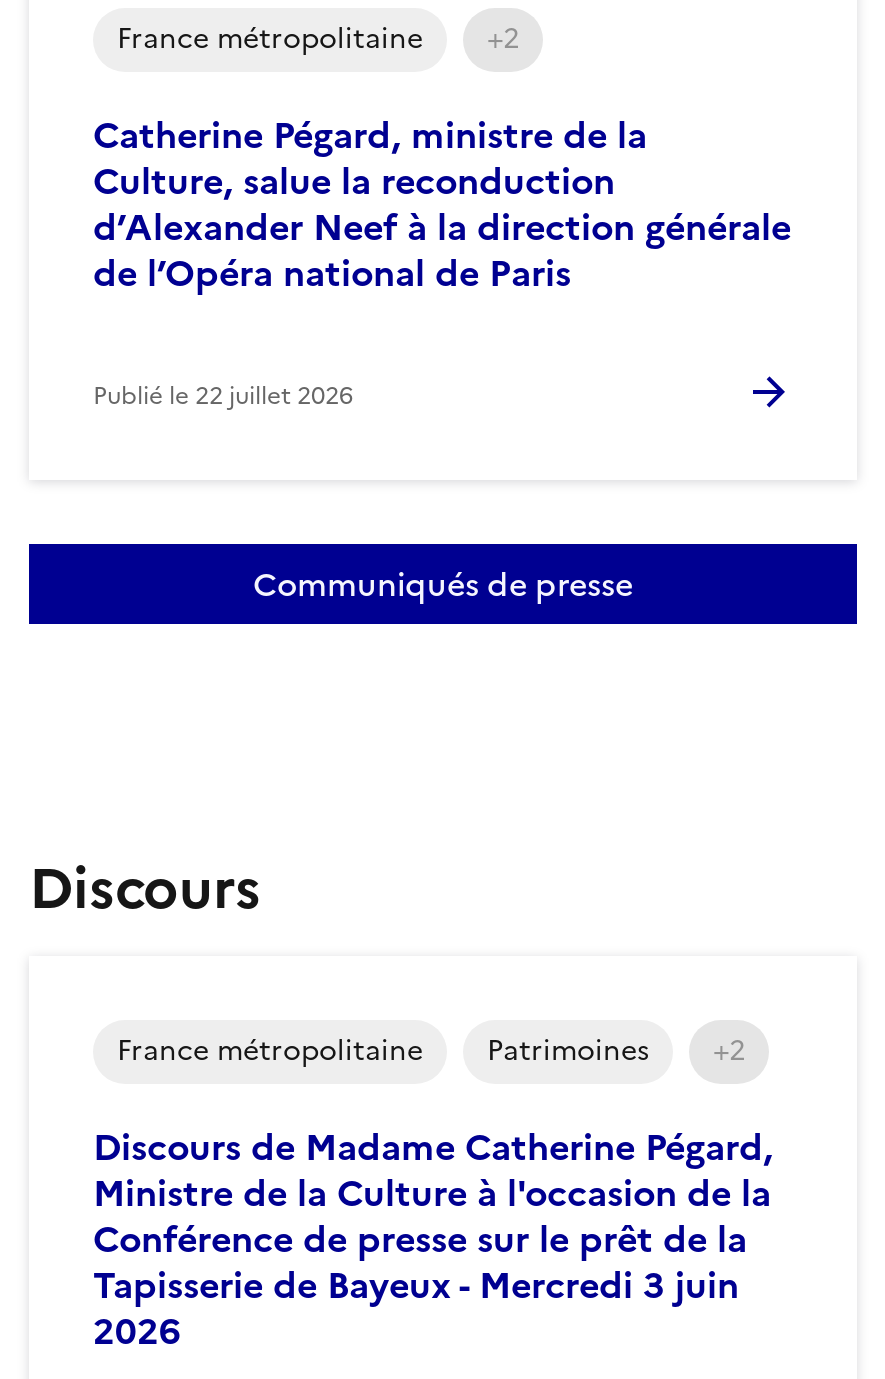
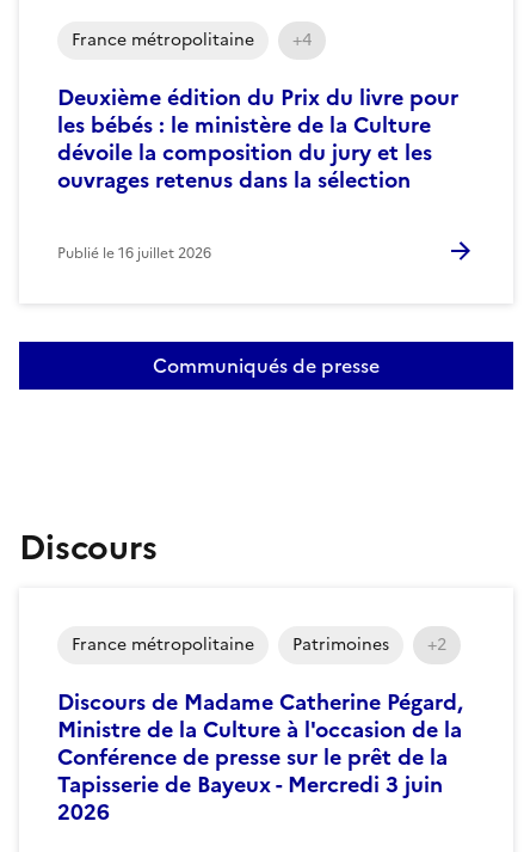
- France métropolitaine +2
+ France métropolitaine +4

- Catherine Pégard, ministre de la
- Culture, salue la reconduction
- d’Alexander Neef à la direction générale
- de l’Opéra national de Paris
+ Deuxième édition du Prix du livre pour
+ les bébés : le ministère de la Culture
+ dévoile la composition du jury et les
+ ouvrages retenus dans la sélection

- Publié le 22 juillet 2026
+ Publié le 16 juillet 2026
